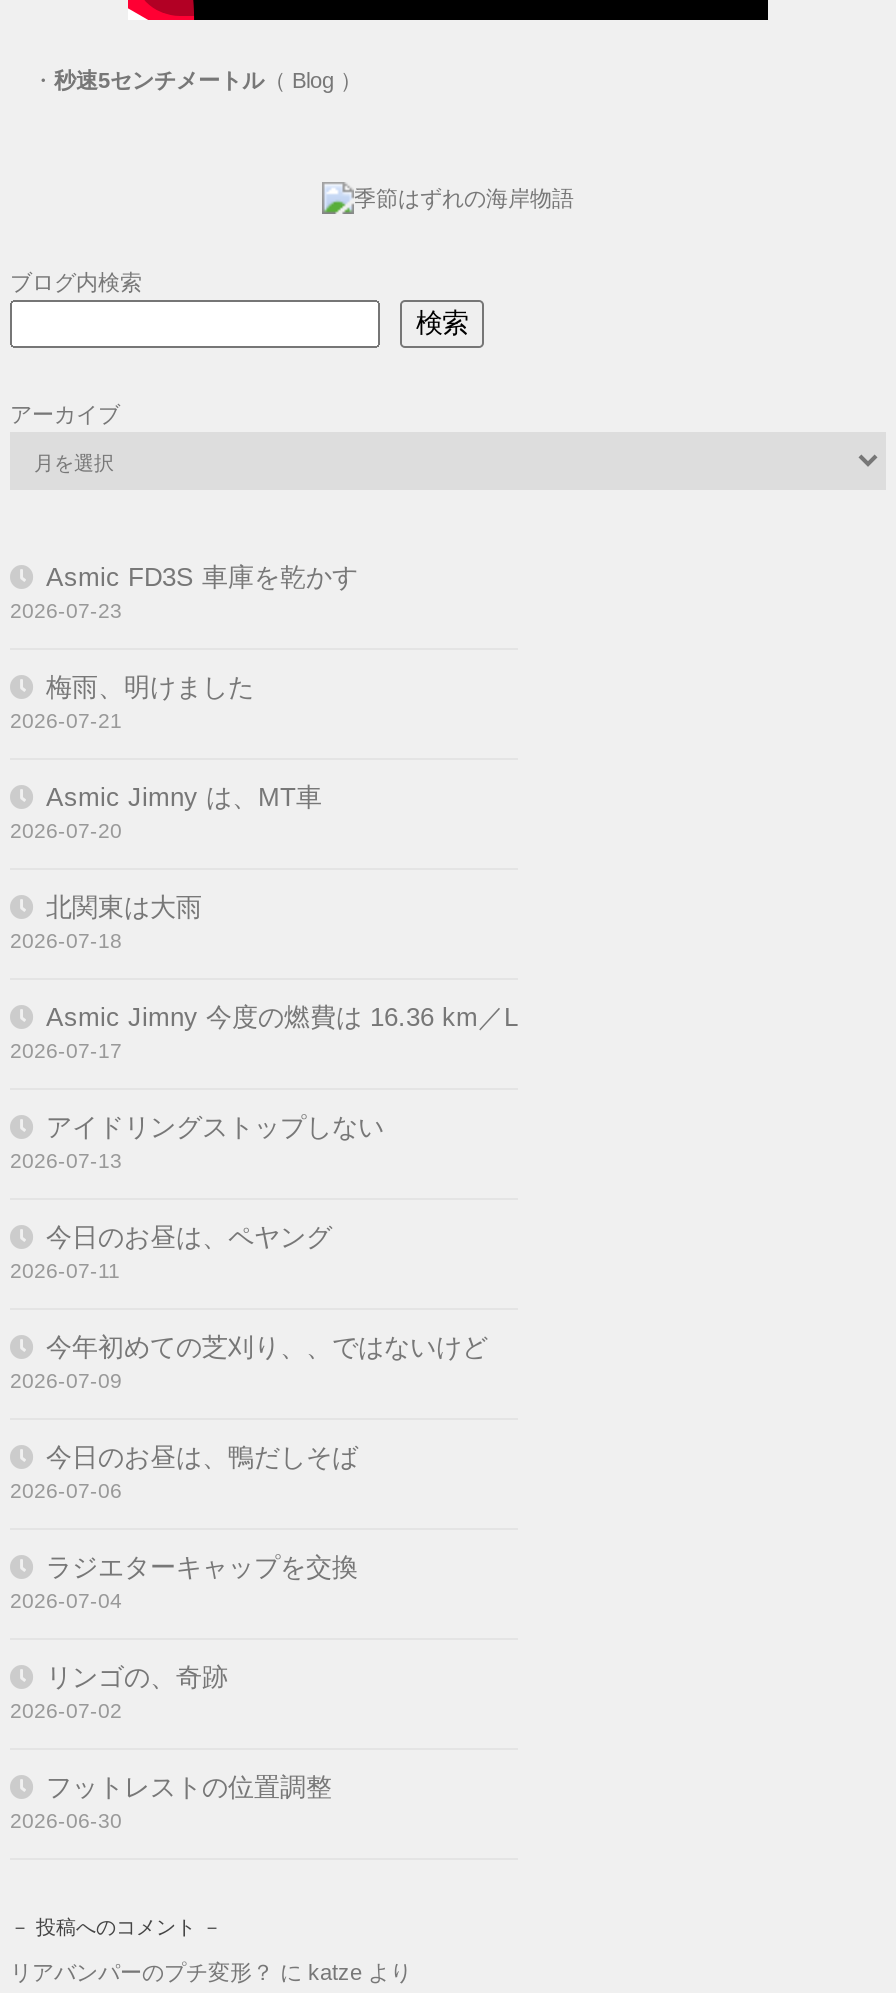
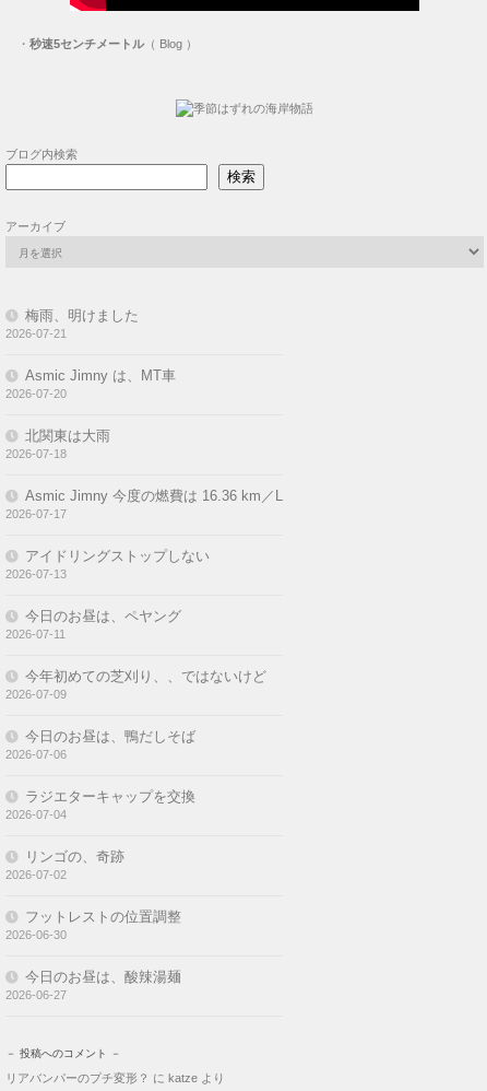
- Asmic FD3S 車庫を乾かす
- 2026-07-23

moved up: 梅雨、明けました | 2026-07-21 | Asmic Jimny は、MT車 | ... | フットレストの位置調整 | 2026-06-30

+ 今日のお昼は、酸辣湯麺
+ 2026-06-27
